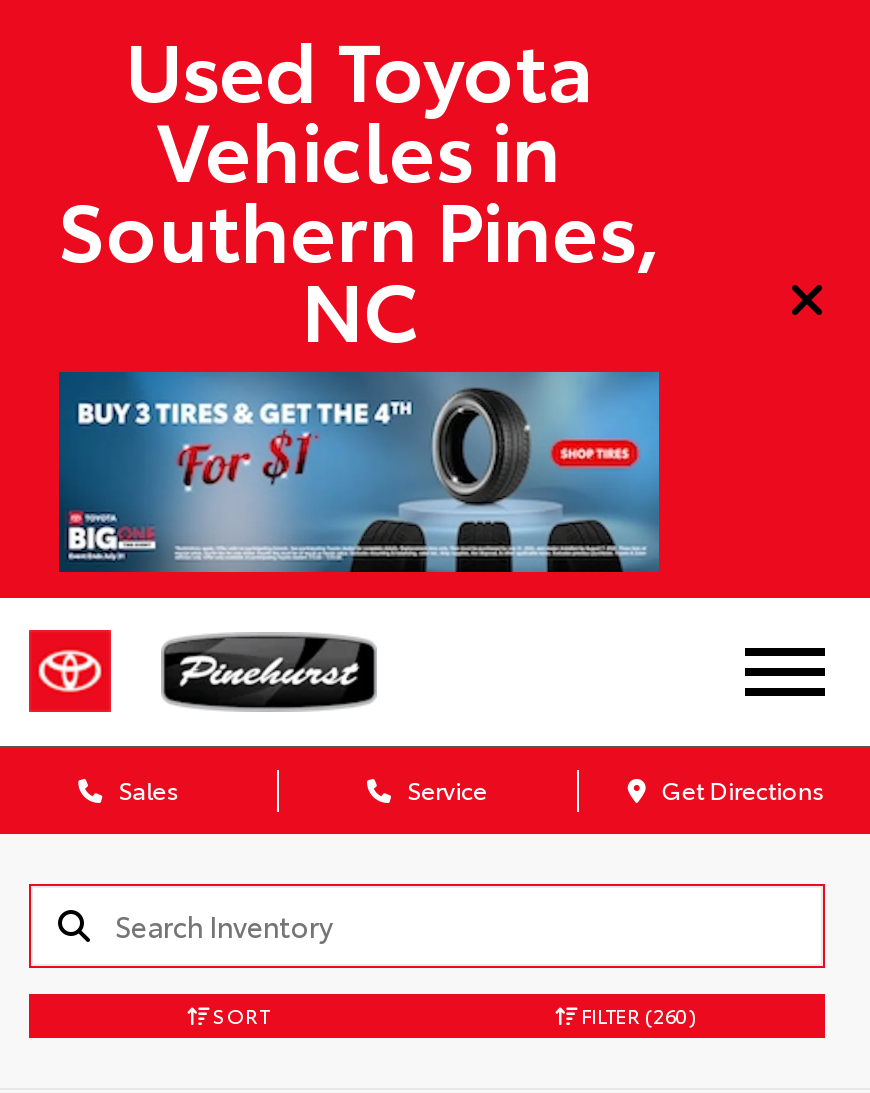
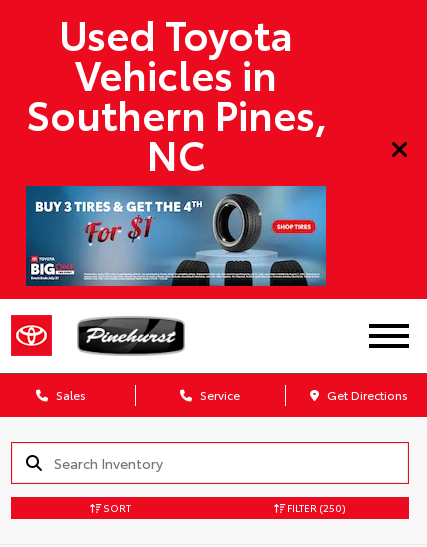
- FILTER (260)
+ FILTER (250)
